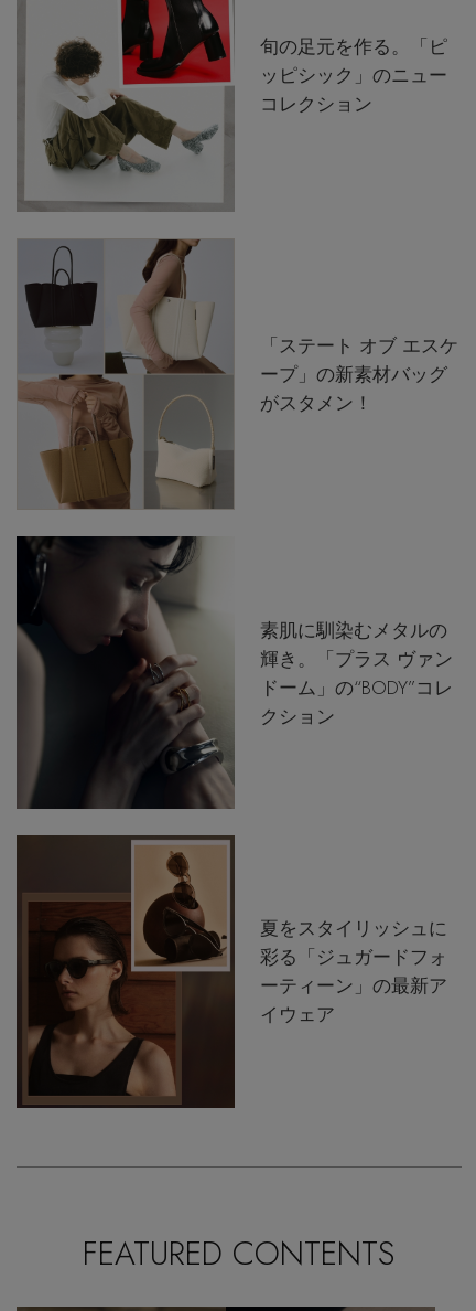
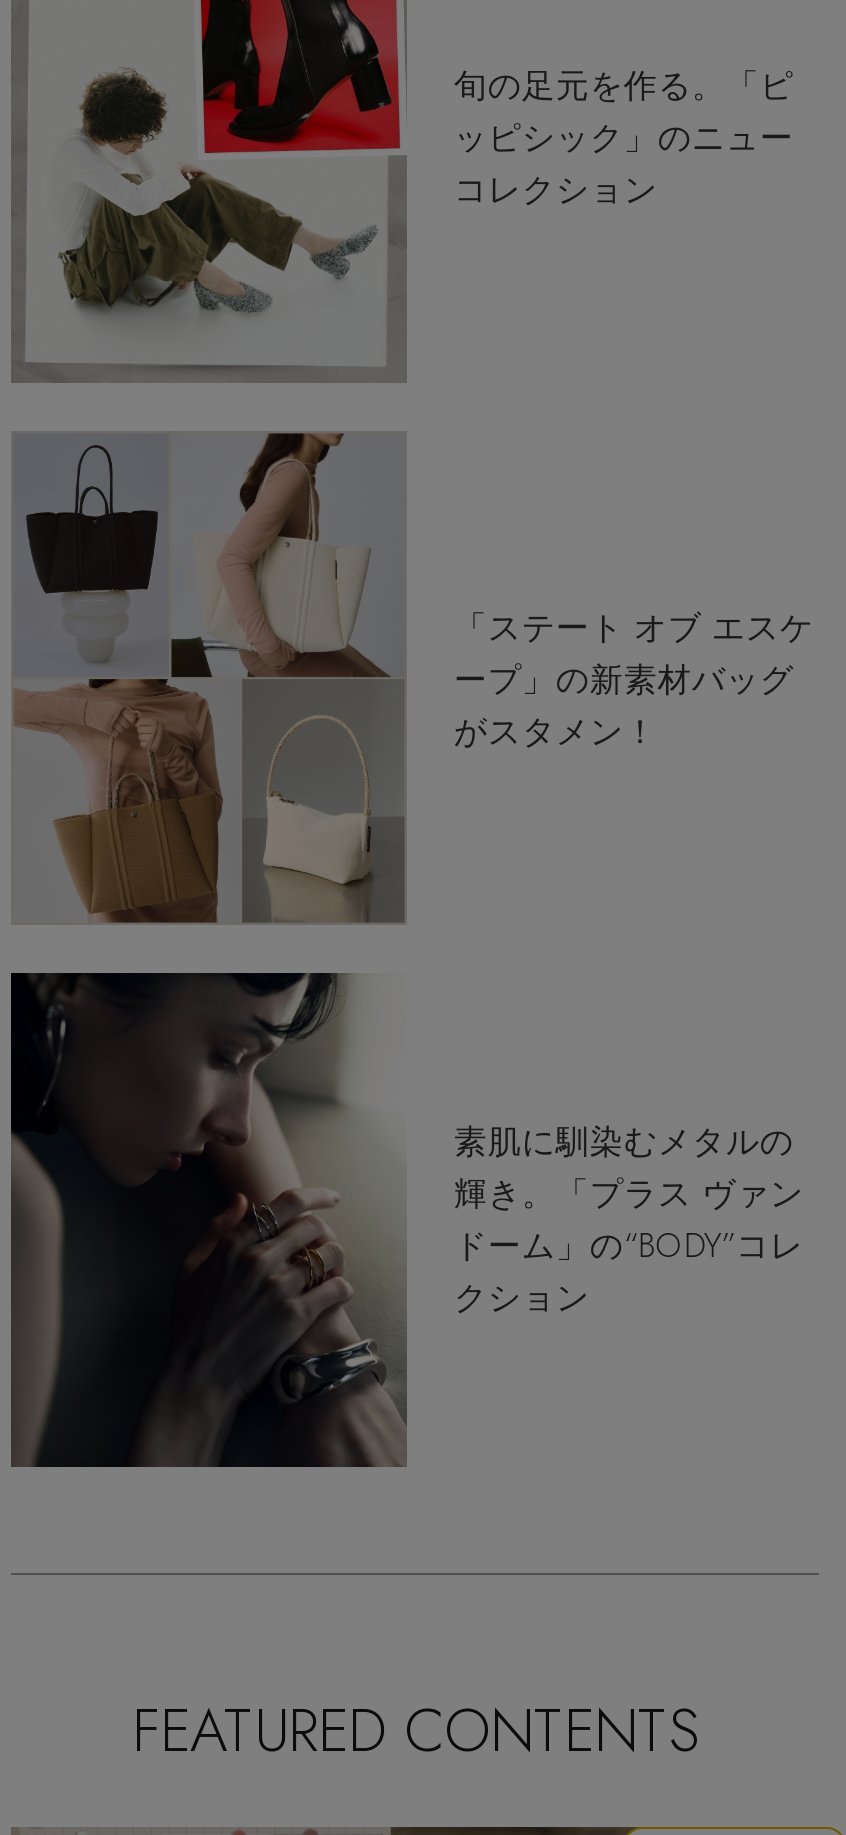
- [image]
- 夏をスタイリッシュに
- 彩る「ジュガードフォ
- ーティーン」の最新ア
- イウェア
